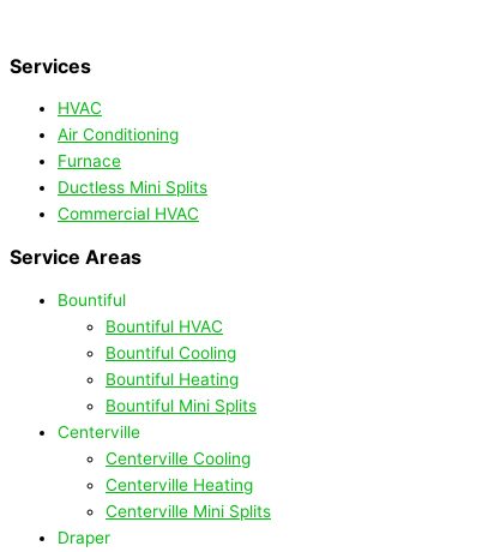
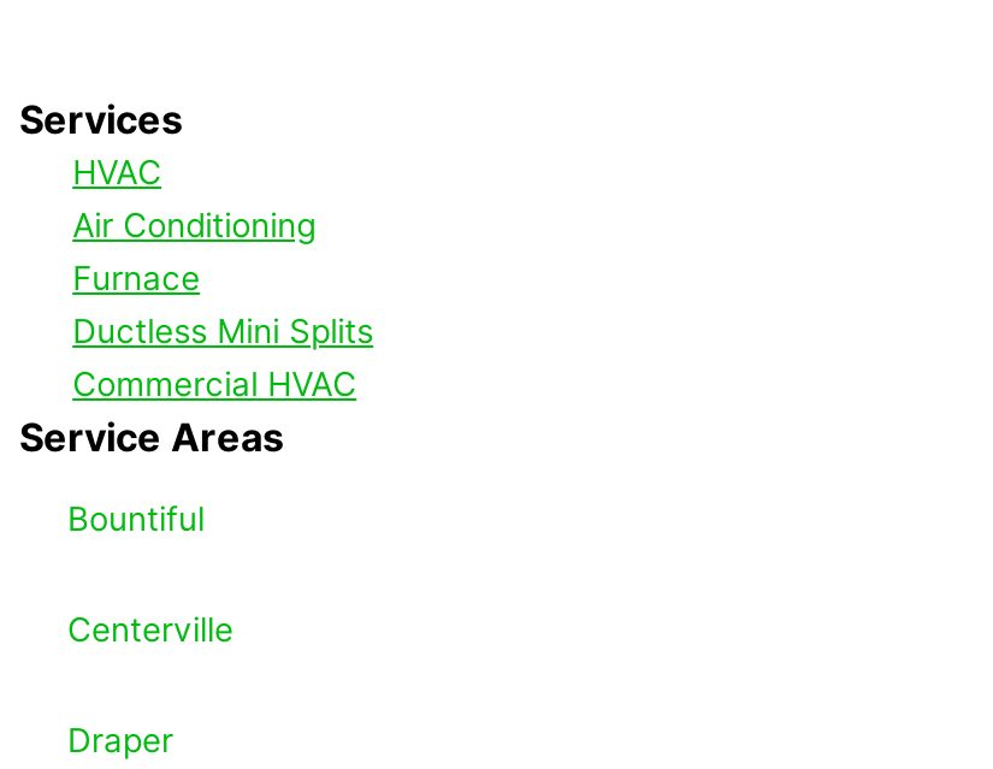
- Bountiful HVAC
- Bountiful Cooling
- Bountiful Heating
- Bountiful Mini Splits

- Centerville Cooling
- Centerville Heating
- Centerville Mini Splits
